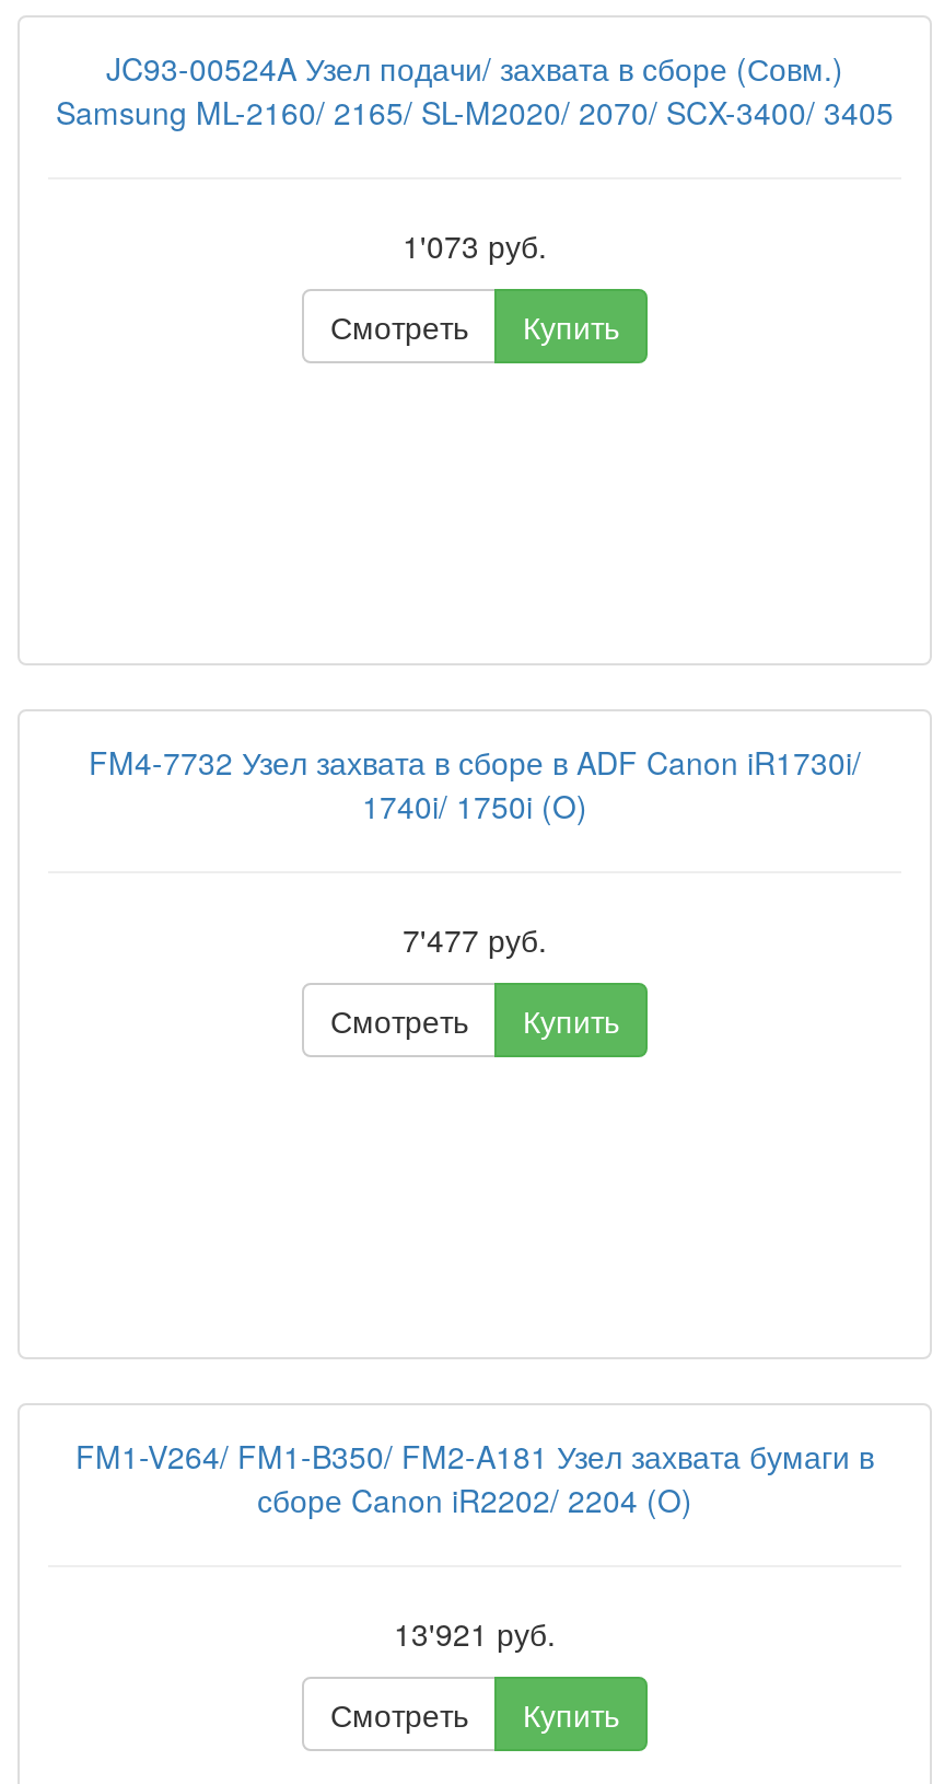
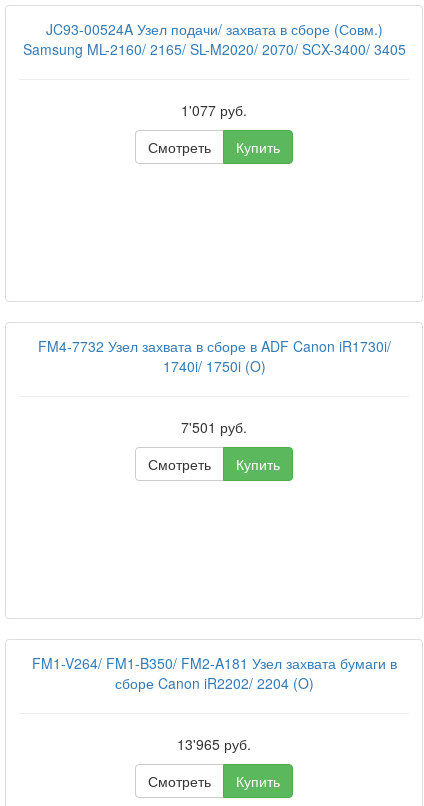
- 1'073 руб.
+ 1'077 руб.

- 7'477 руб.
+ 7'501 руб.

- 13'921 руб.
+ 13'965 руб.
